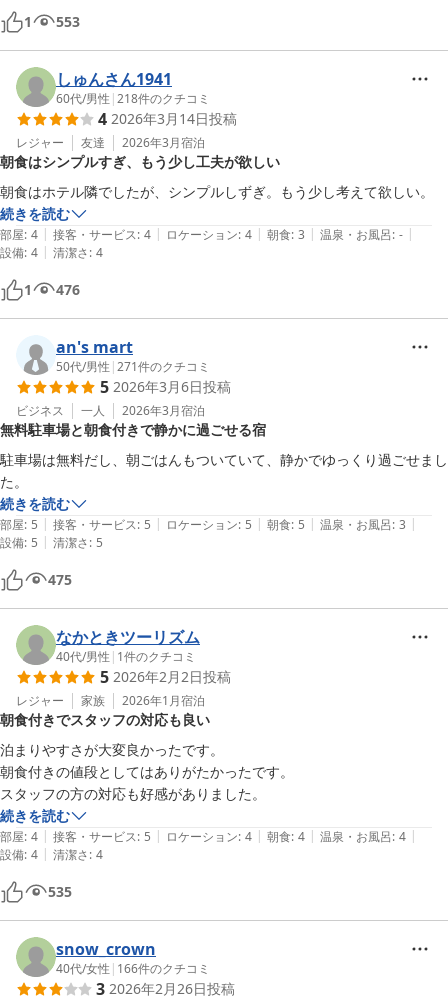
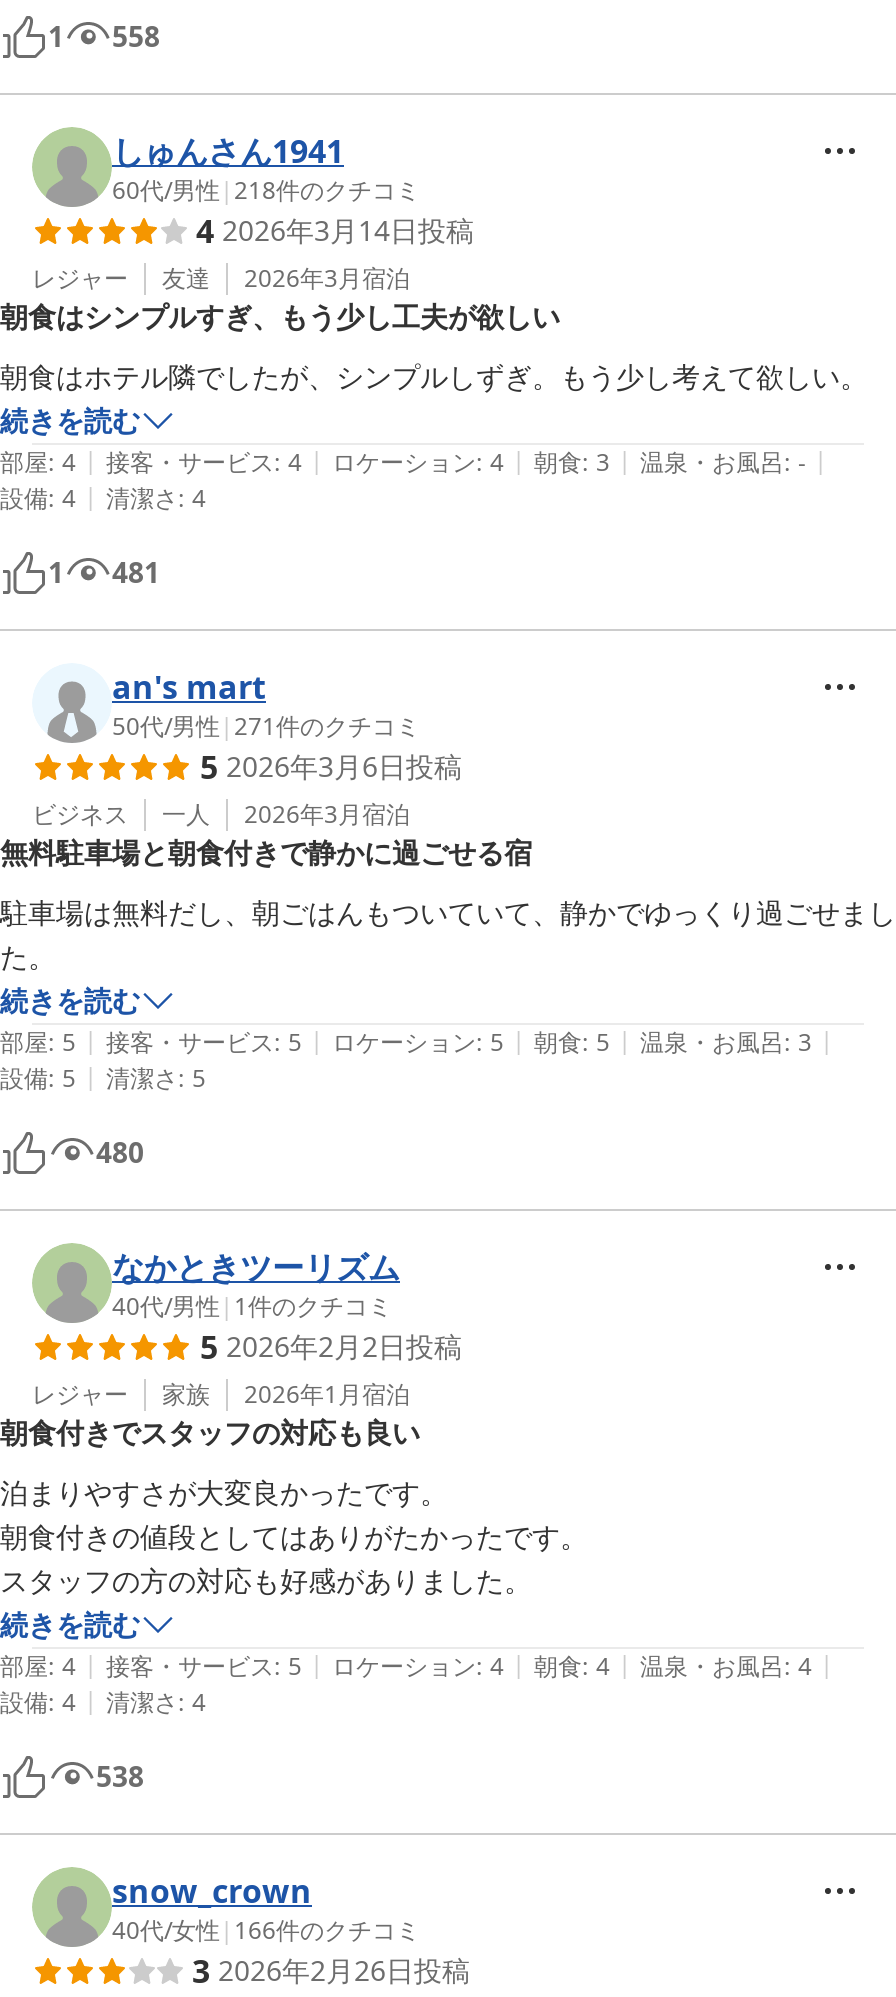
- 1 553
+ 1 558

- 1 476
+ 1 481

- 475
+ 480

- 535
+ 538
